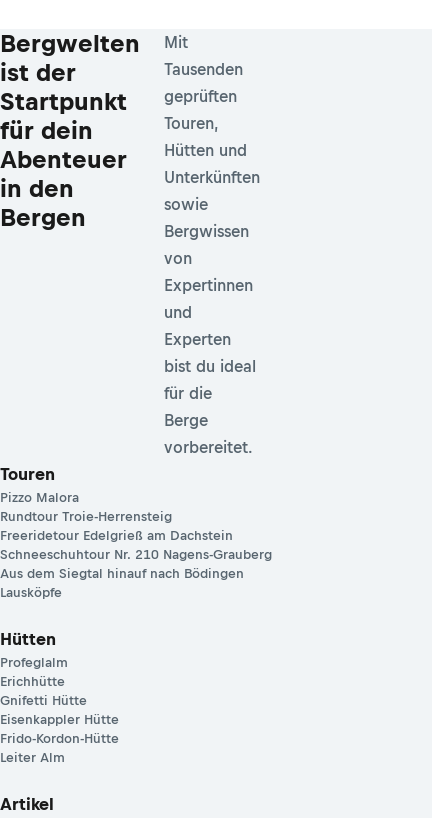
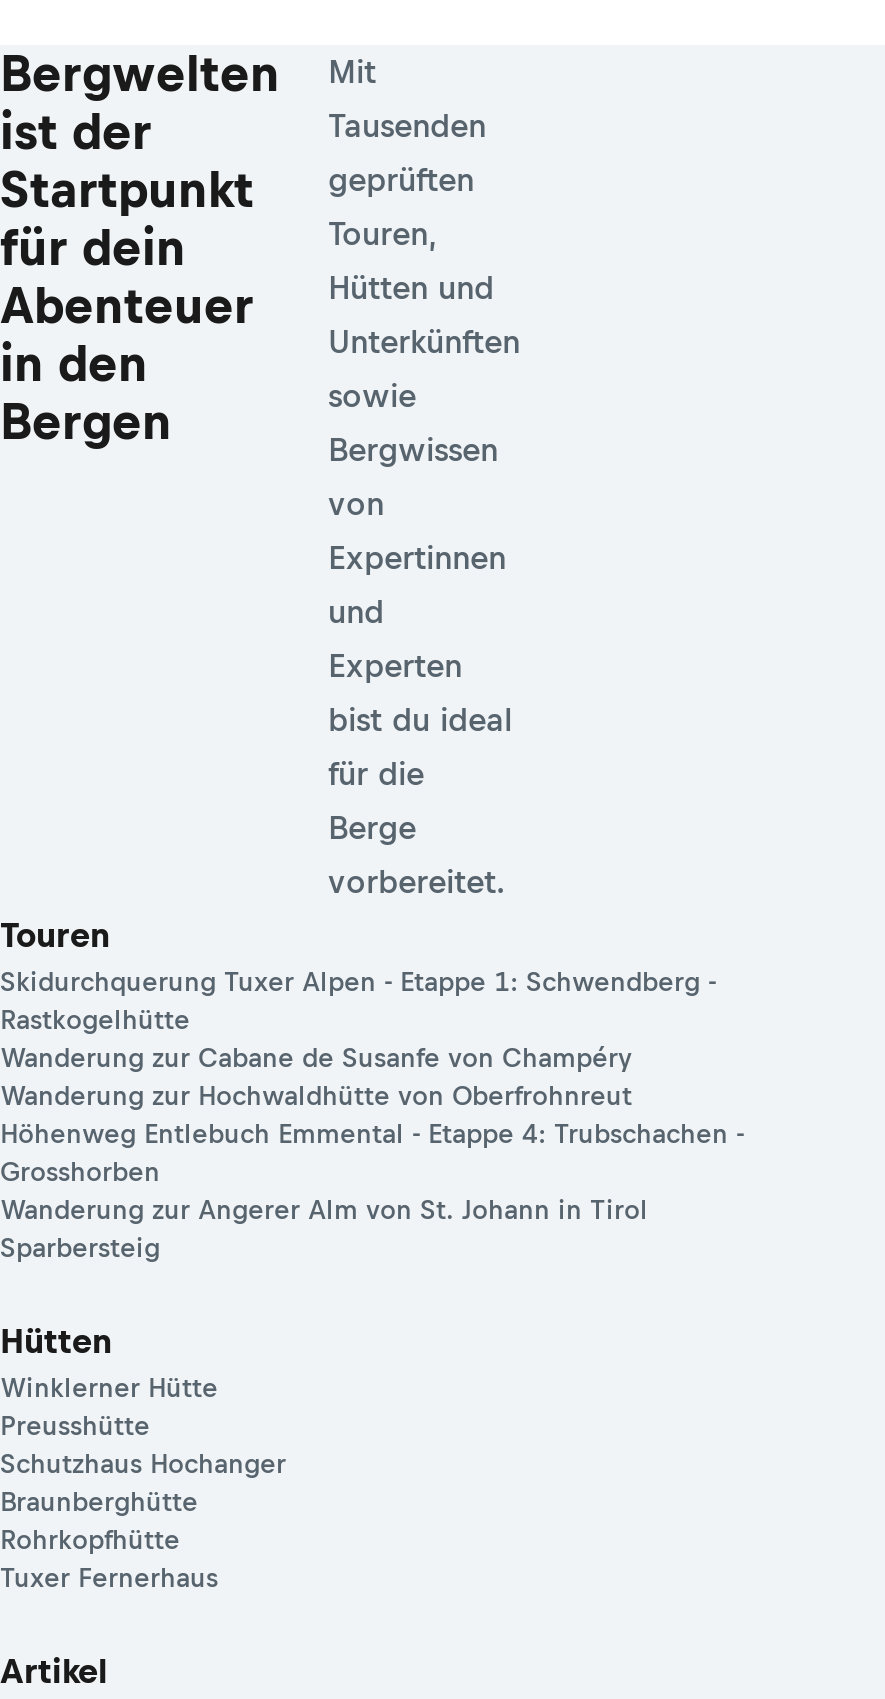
- Pizzo Malora
- Rundtour Troie-Herrensteig
- Freeridetour Edelgrieß am Dachstein
- Schneeschuhtour Nr. 210 Nagens-Grauberg
- Aus dem Siegtal hinauf nach Bödingen
- Lausköpfe
+ Skidurchquerung Tuxer Alpen - Etappe 1: Schwendberg -
+ Rastkogelhütte
+ Wanderung zur Cabane de Susanfe von Champéry
+ Wanderung zur Hochwaldhütte von Oberfrohnreut
+ Höhenweg Entlebuch Emmental - Etappe 4: Trubschachen -
+ Grosshorben
+ Wanderung zur Angerer Alm von St. Johann in Tirol
+ Sparbersteig

- Profeglalm
- Erichhütte
- Gnifetti Hütte
- Eisenkappler Hütte
- Frido-Kordon-Hütte
- Leiter Alm
+ Winklerner Hütte
+ Preusshütte
+ Schutzhaus Hochanger
+ Braunberghütte
+ Rohrkopfhütte
+ Tuxer Fernerhaus
